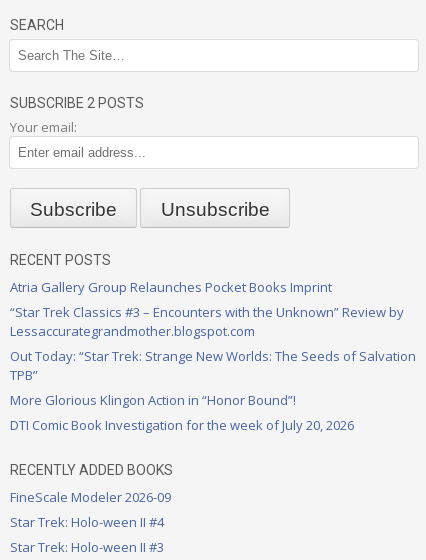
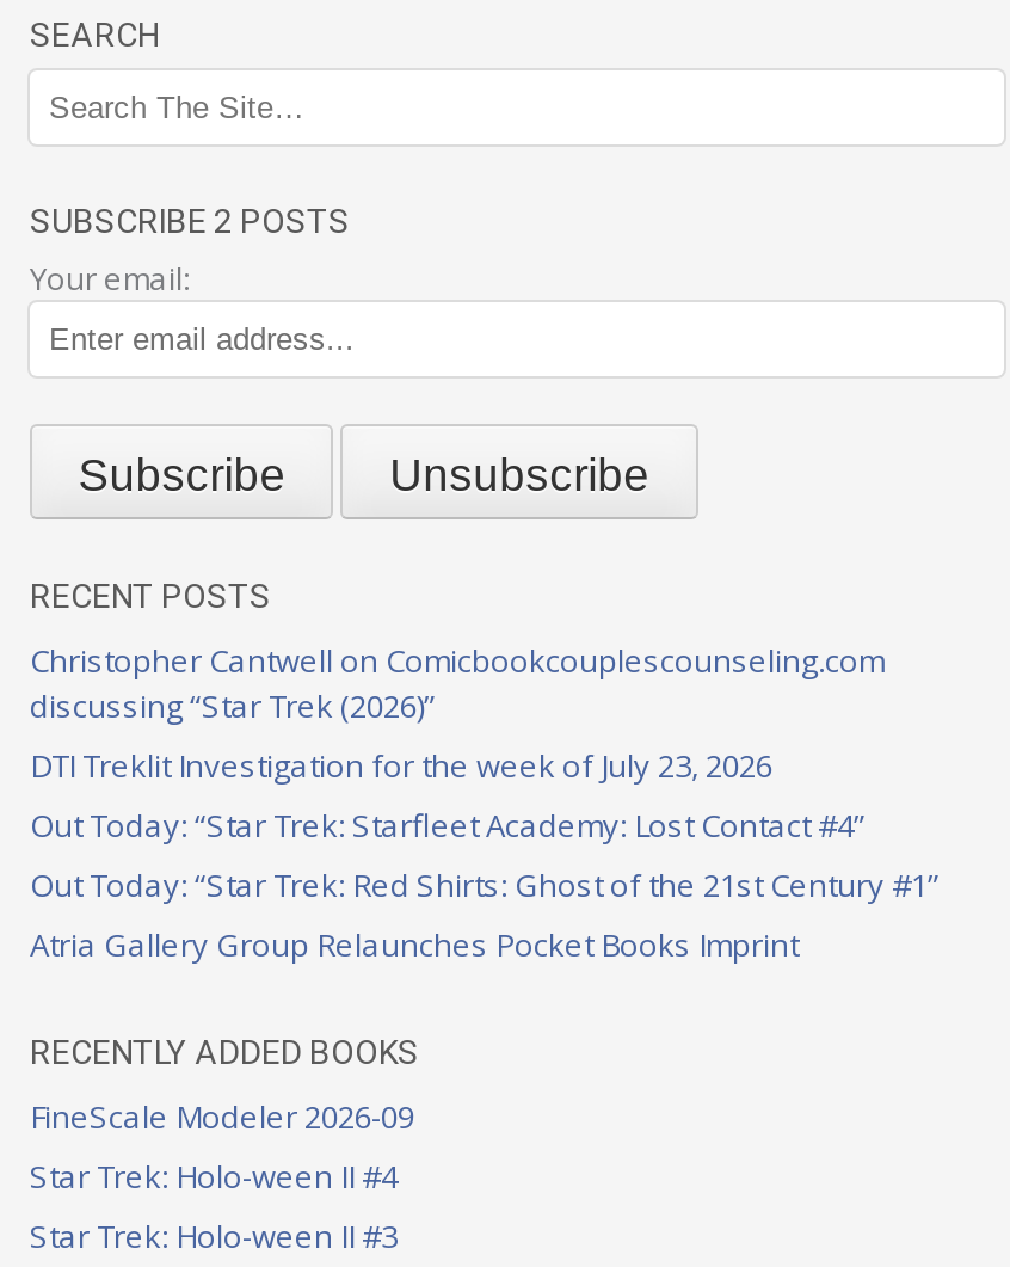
+ Christopher Cantwell on Comicbookcouplescounseling.com
+ discussing “Star Trek (2026)”
+ DTI Treklit Investigation for the week of July 23, 2026
+ Out Today: “Star Trek: Starfleet Academy: Lost Contact #4”
+ Out Today: “Star Trek: Red Shirts: Ghost of the 21st Century #1”

moved down: Atria Gallery Group Relaunches Pocket Books Imprint

- “Star Trek Classics #3 – Encounters with the Unknown” Review by
- Lessaccurategrandmother.blogspot.com
- Out Today: “Star Trek: Strange New Worlds: The Seeds of Salvation
- TPB”
- More Glorious Klingon Action in “Honor Bound”!
- DTI Comic Book Investigation for the week of July 20, 2026
